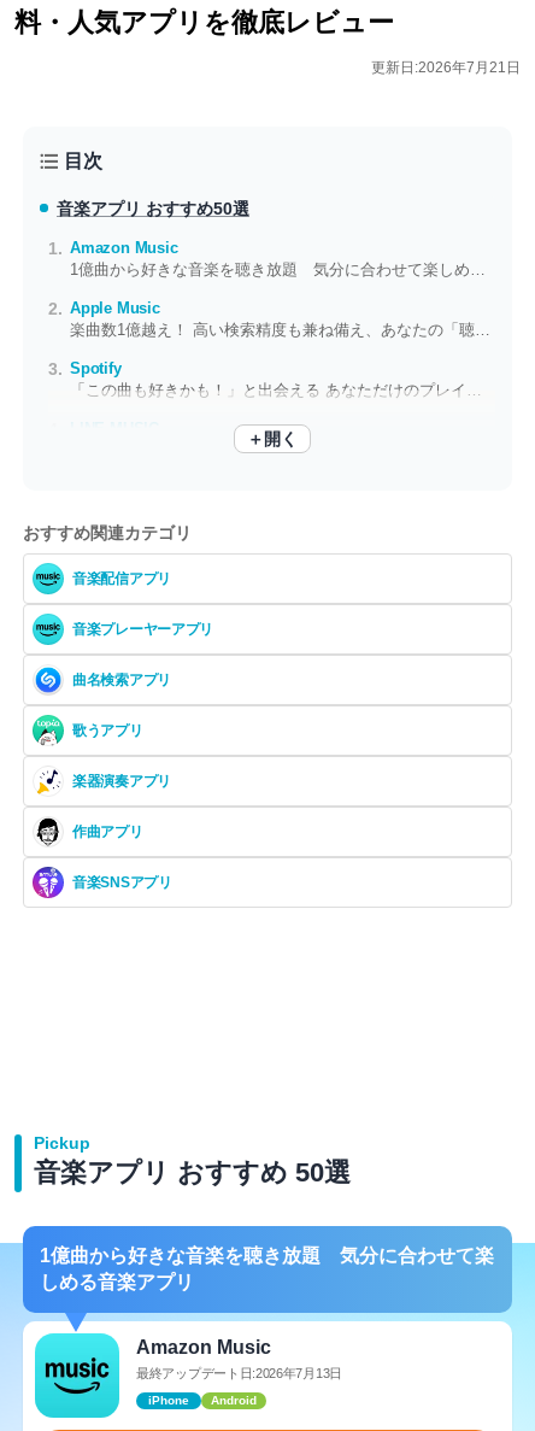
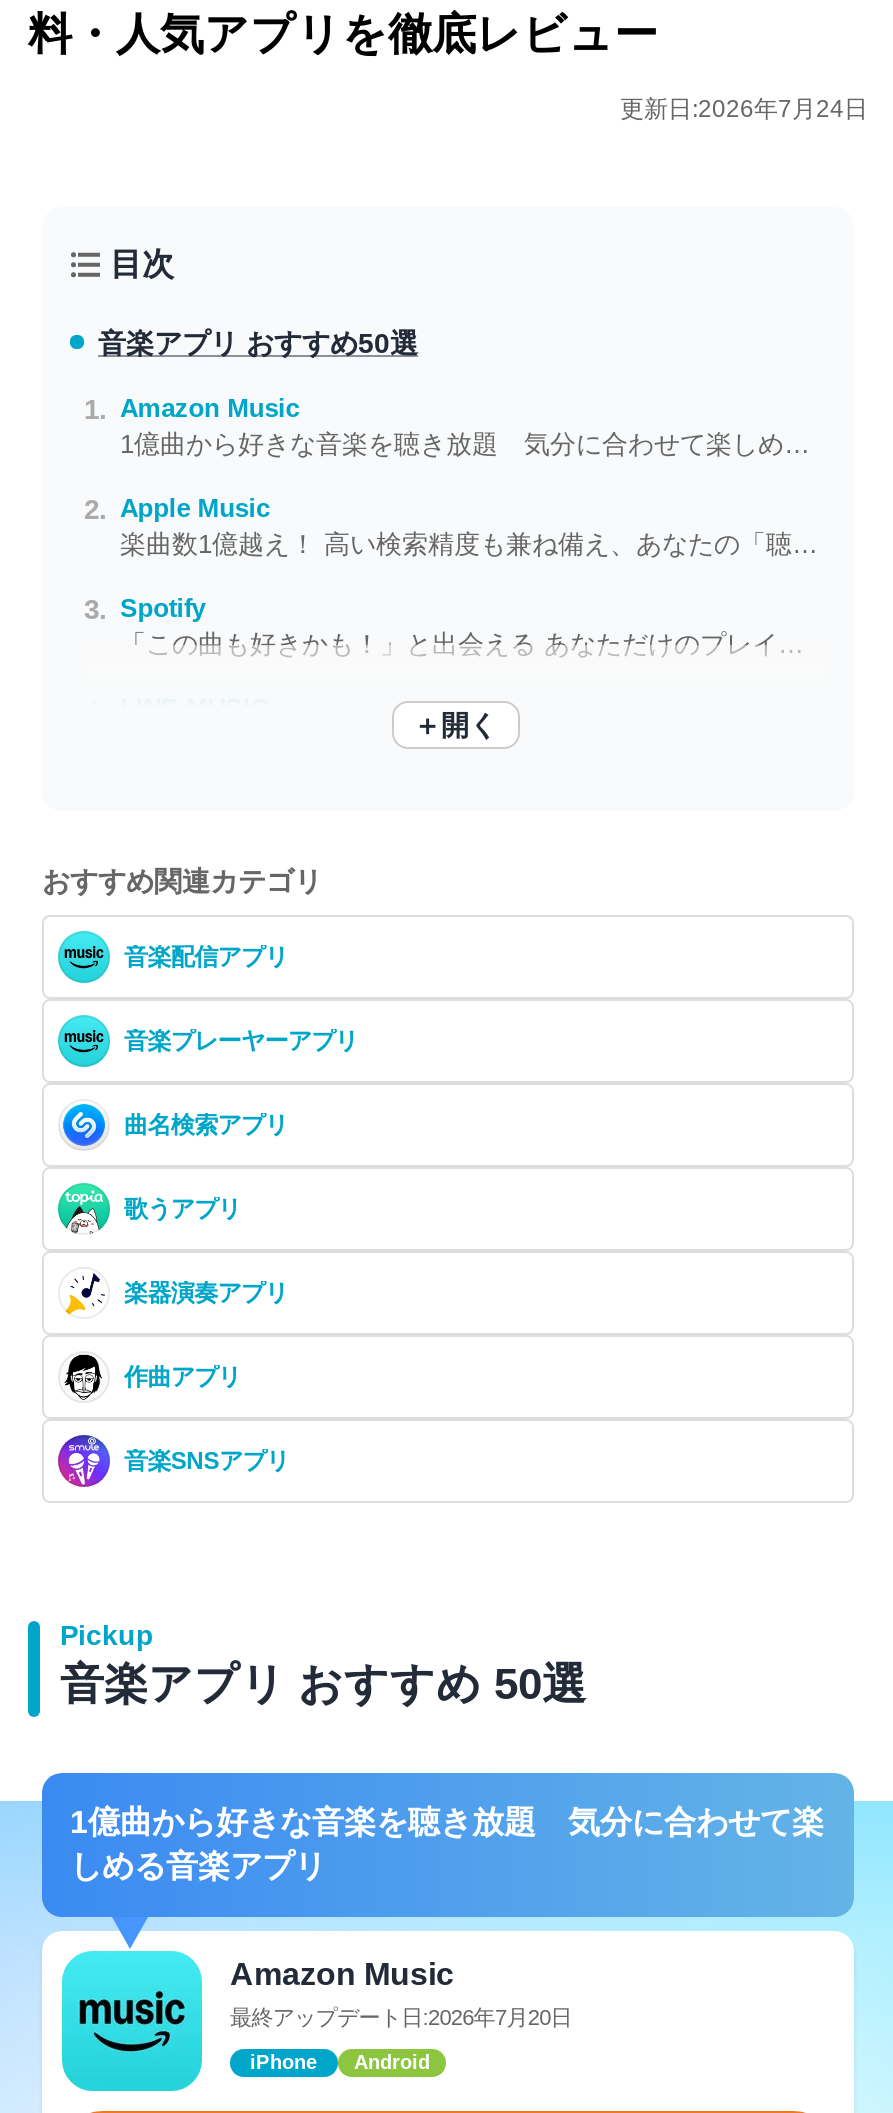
- 更新日:2026年7月21日
+ 更新日:2026年7月24日

- 最終アップデート日:2026年7月13日
+ 最終アップデート日:2026年7月20日
